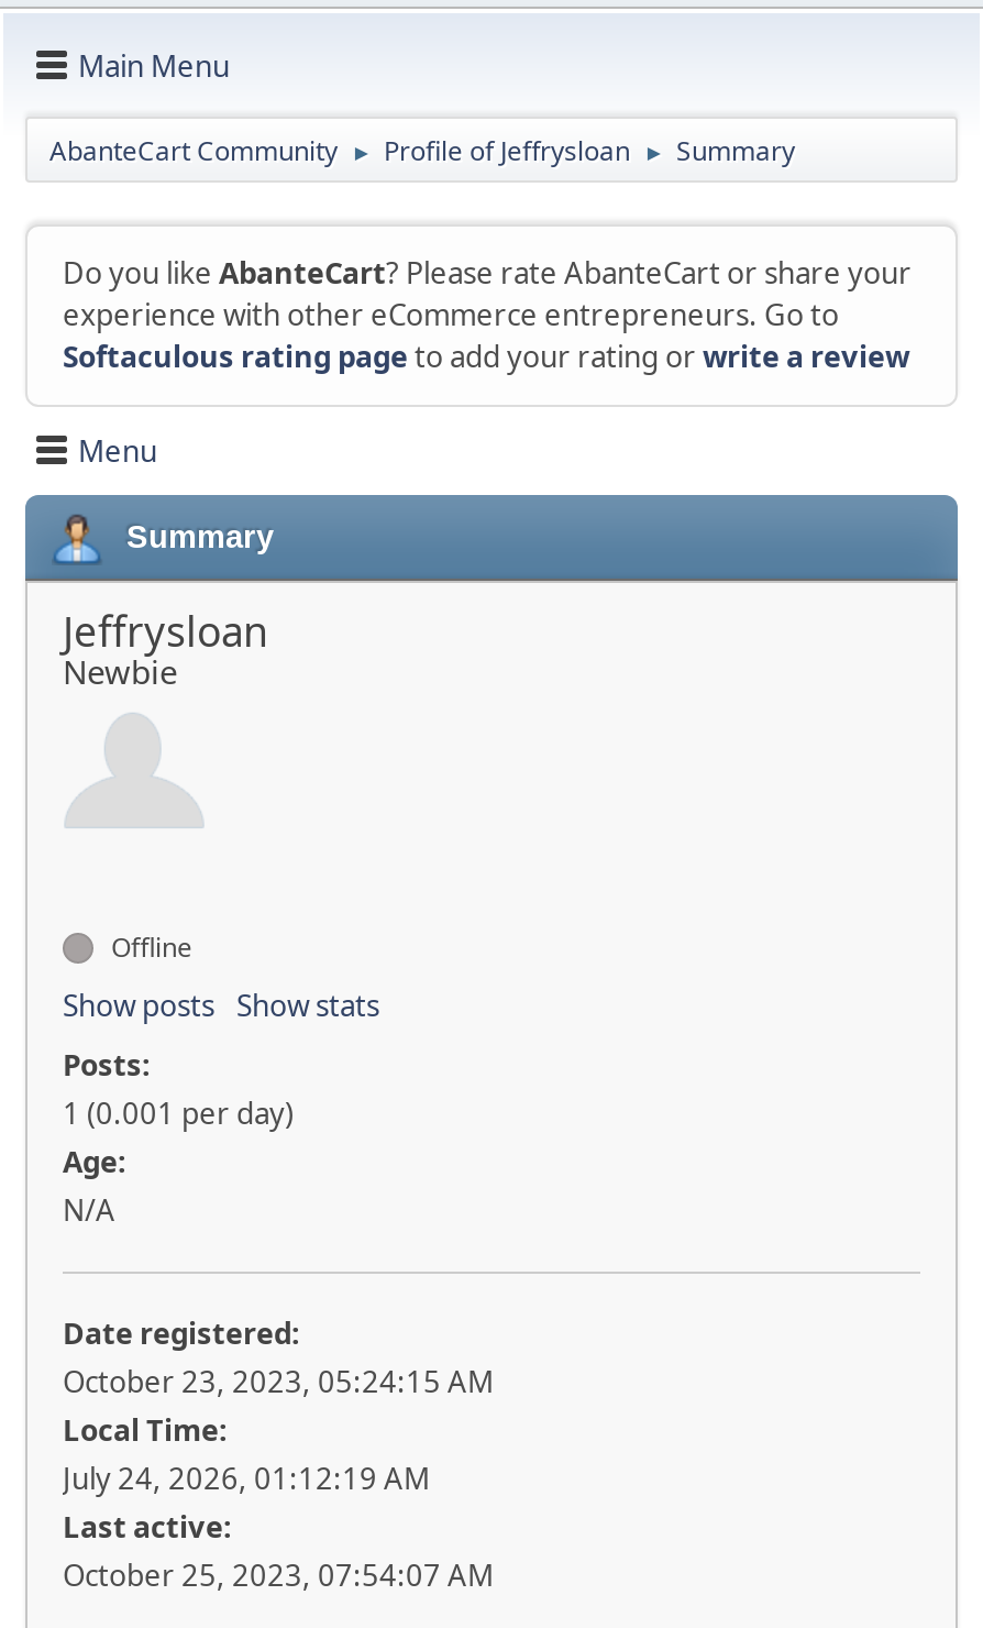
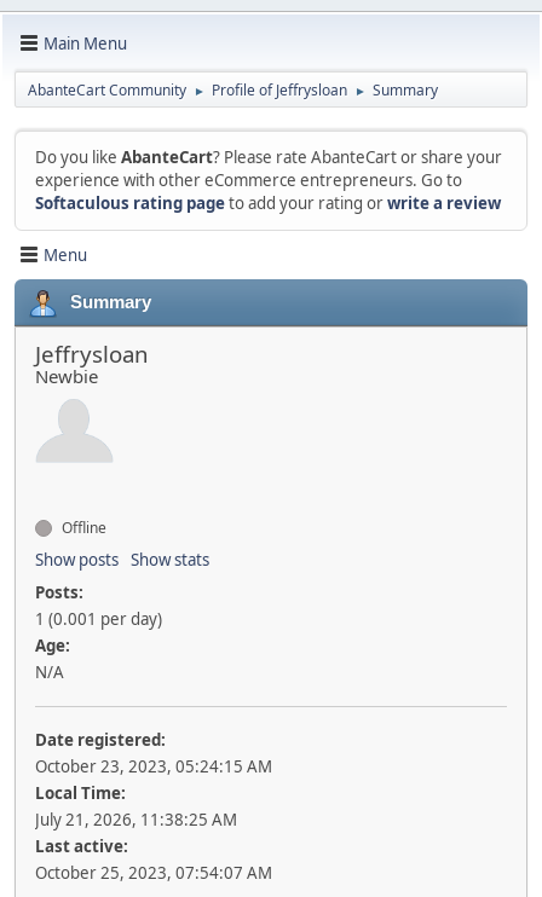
- July 24, 2026, 01:12:19 AM
+ July 21, 2026, 11:38:25 AM
